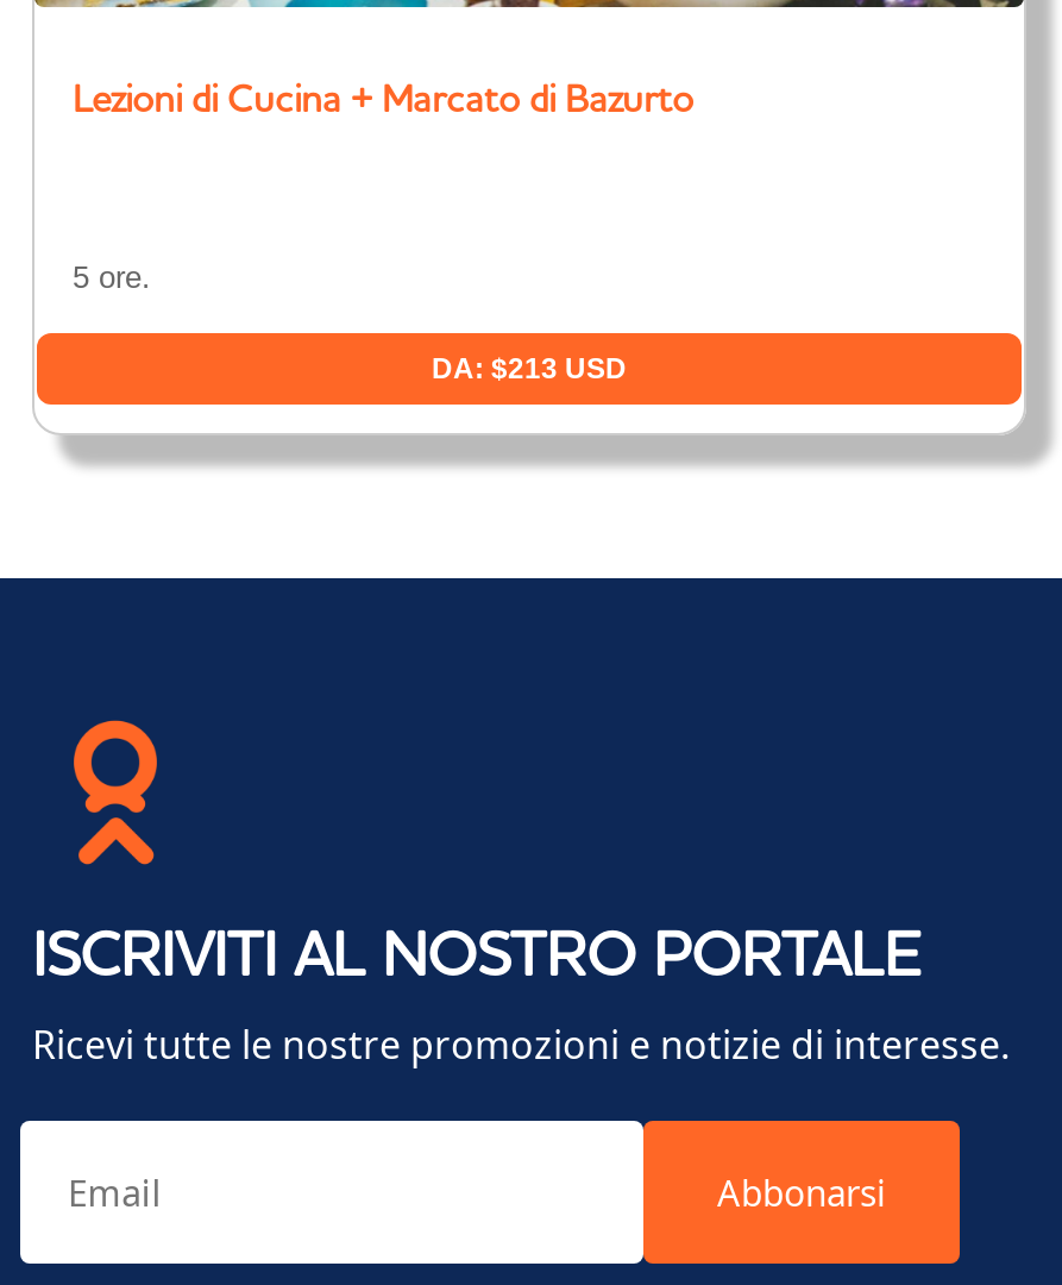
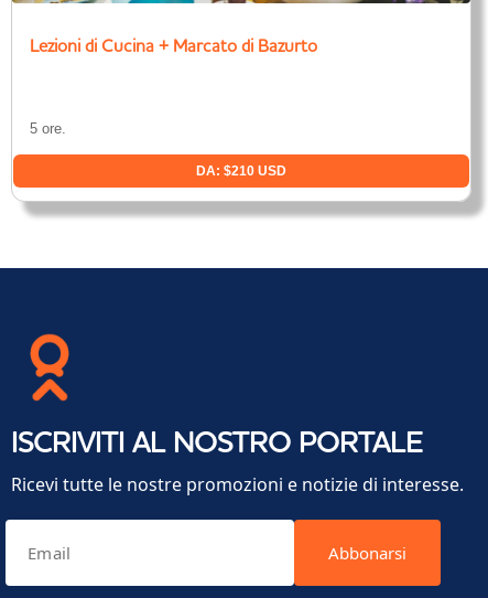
- DA: $213 USD
+ DA: $210 USD
